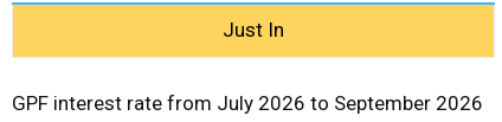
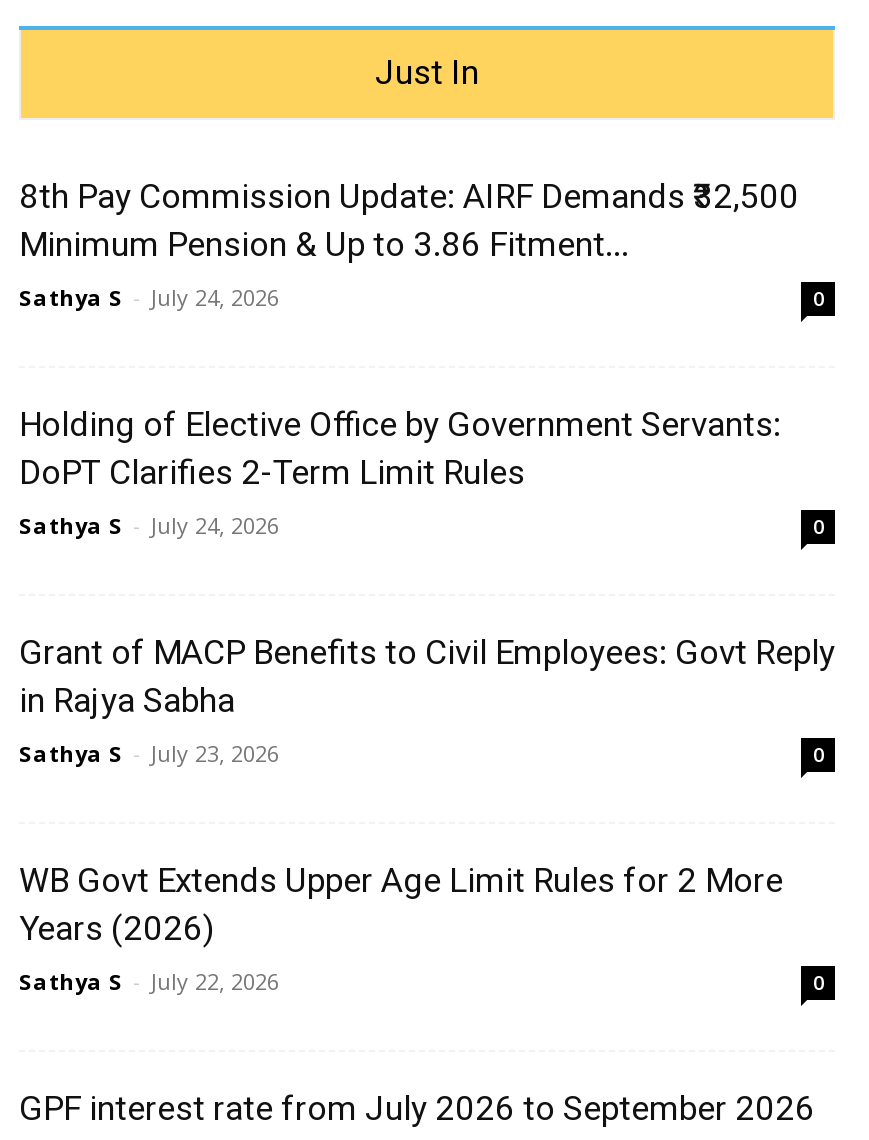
+ 8th Pay Commission Update: AIRF Demands ₹32,500
+ Minimum Pension & Up to 3.86 Fitment...
+ Sathya S - July 24, 2026
+ 0
+ Holding of Elective Office by Government Servants:
+ DoPT Clarifies 2-Term Limit Rules
+ Sathya S - July 24, 2026
+ 0
+ Grant of MACP Benefits to Civil Employees: Govt Reply
+ in Rajya Sabha
+ Sathya S - July 23, 2026
+ 0
+ WB Govt Extends Upper Age Limit Rules for 2 More
+ Years (2026)
+ Sathya S - July 22, 2026
+ 0
